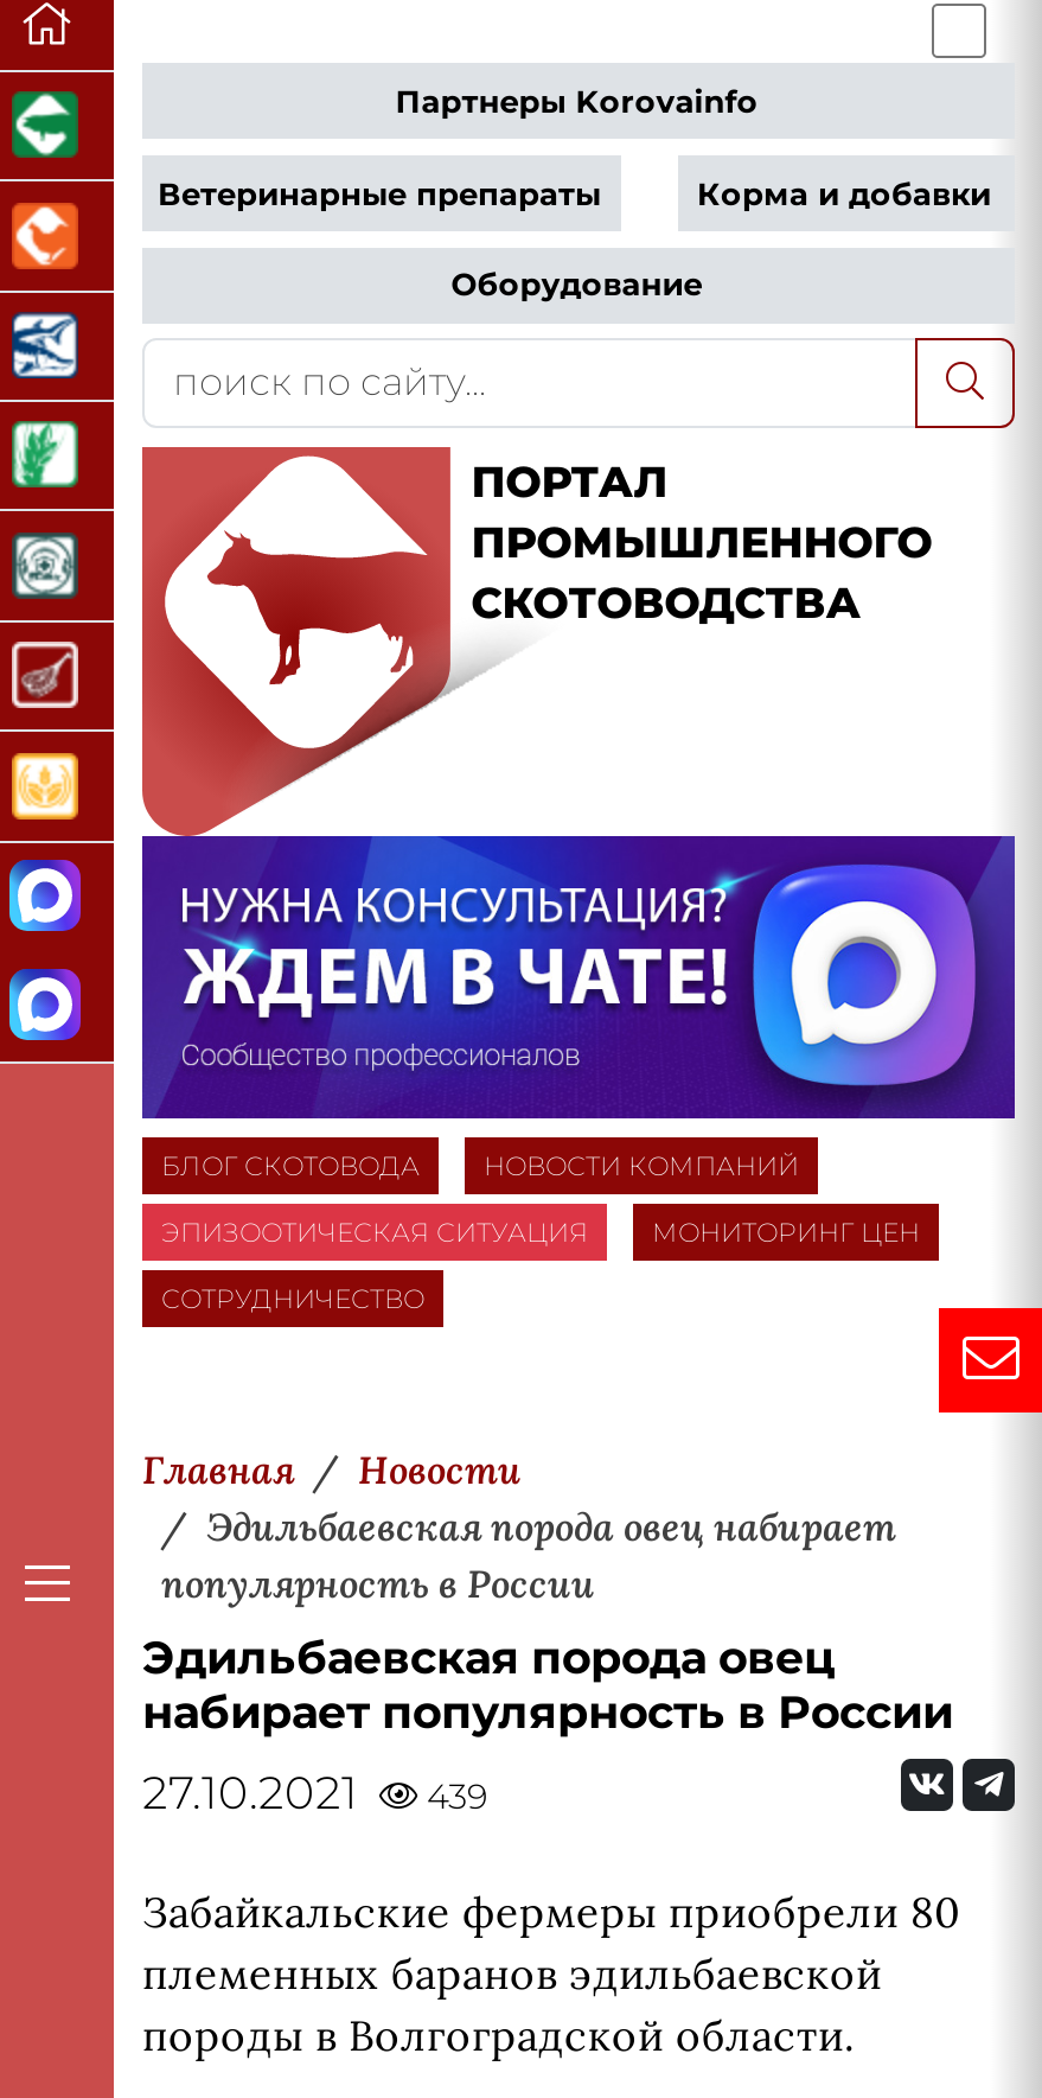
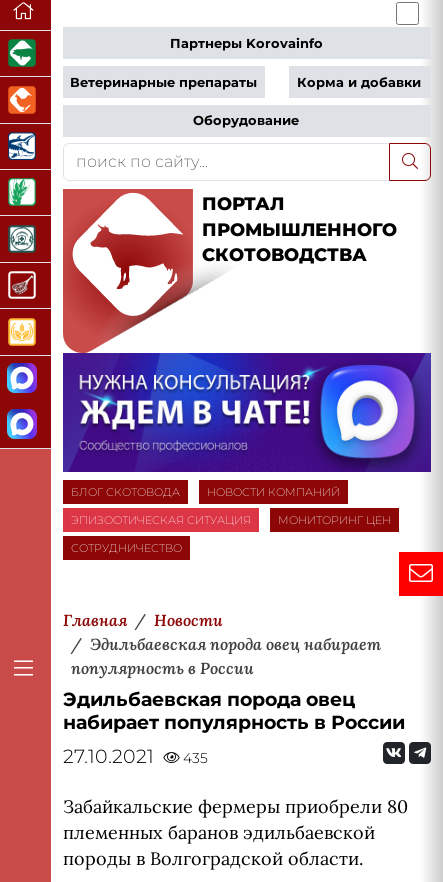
- 27.10.2021 439
+ 27.10.2021 435
